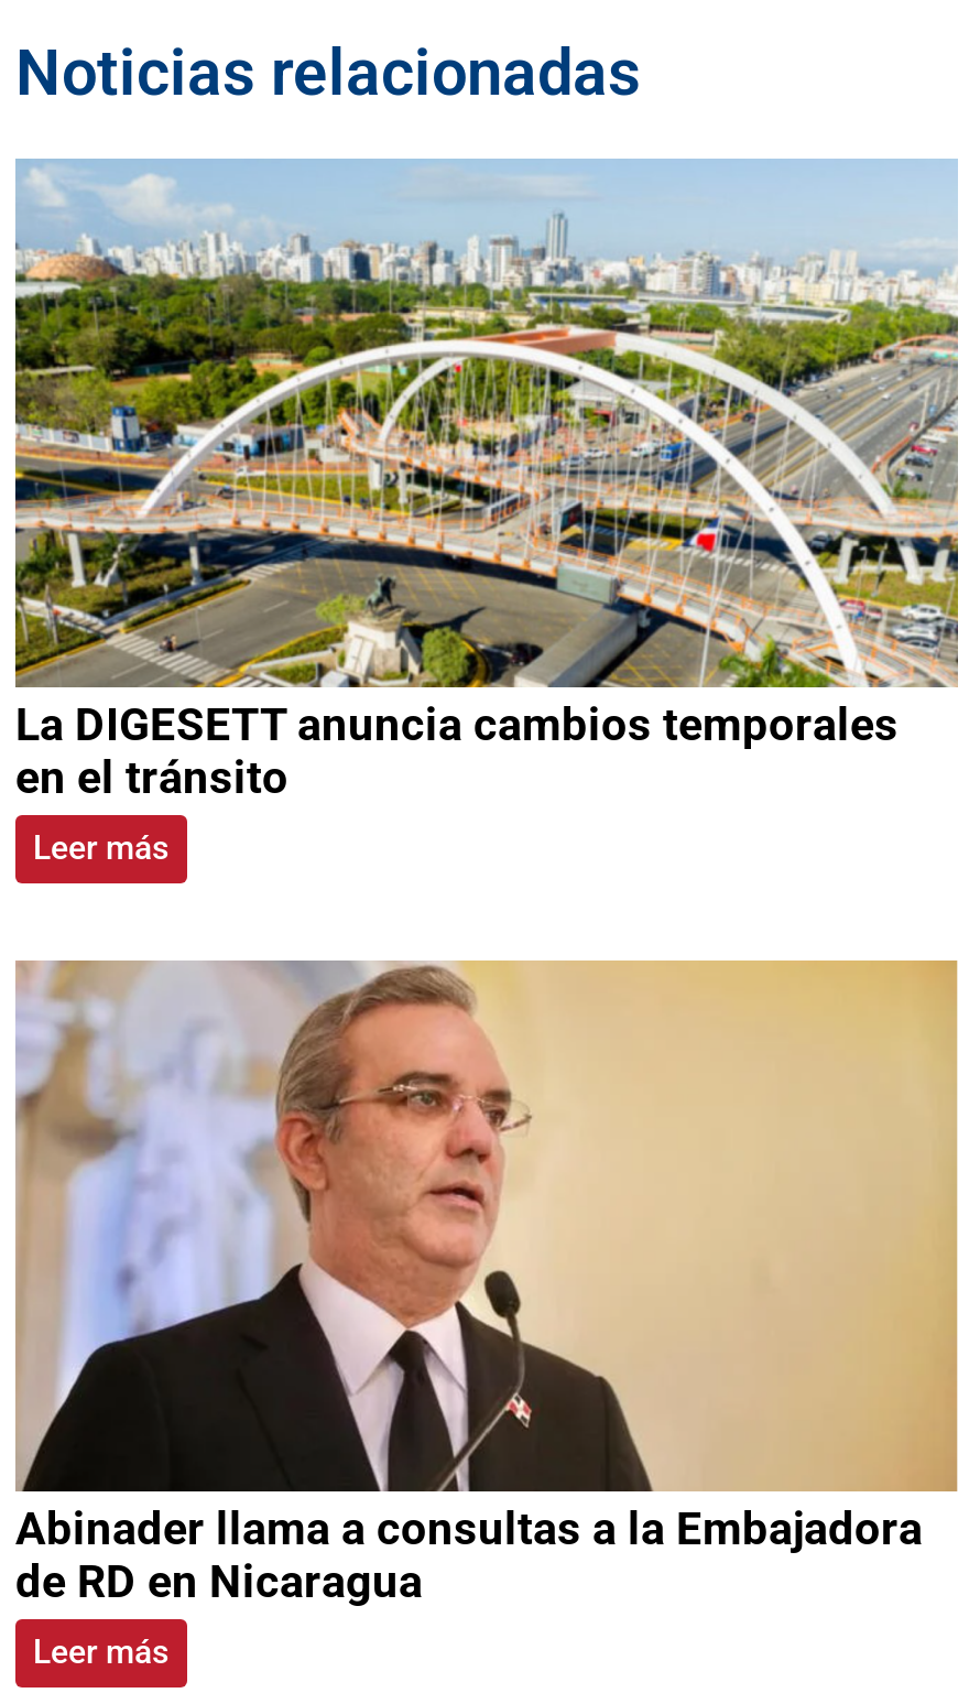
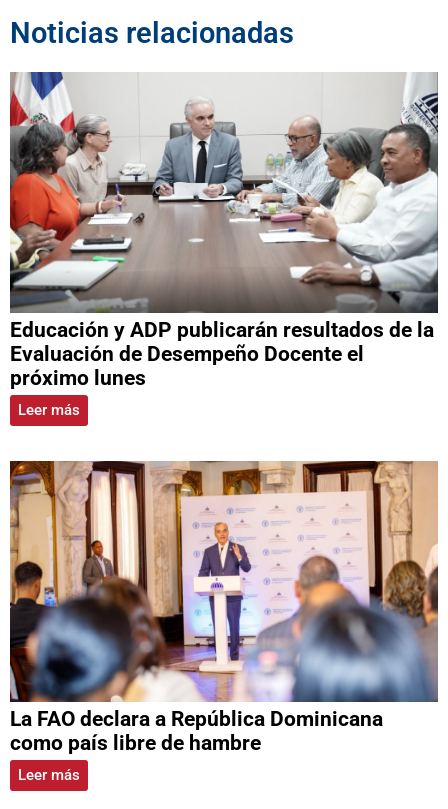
- [image]
- La DIGESETT anuncia cambios temporales
- en el tránsito
+ [image]
+ Educación y ADP publicarán resultados de la
+ Evaluación de Desempeño Docente el
+ próximo lunes

- [image]
- Abinader llama a consultas a la Embajadora
- de RD en Nicaragua
+ [image]
+ La FAO declara a República Dominicana
+ como país libre de hambre
